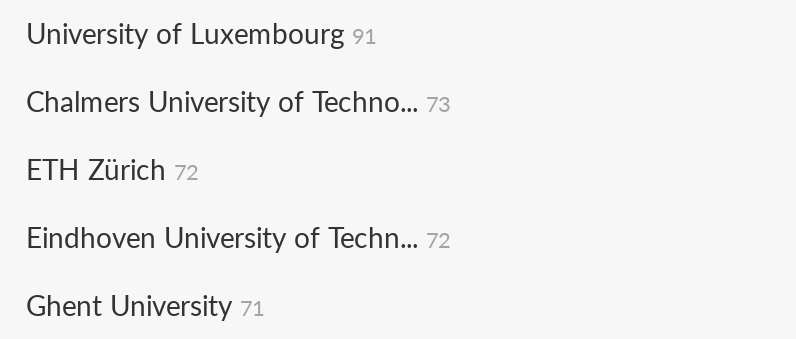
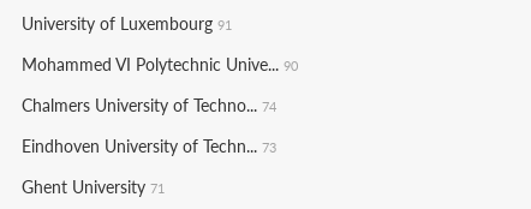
- Chalmers University of Techno... 73
+ Mohammed VI Polytechnic Unive... 90

- ETH Zürich 72
+ Chalmers University of Techno... 74

- Eindhoven University of Techn... 72
+ Eindhoven University of Techn... 73
